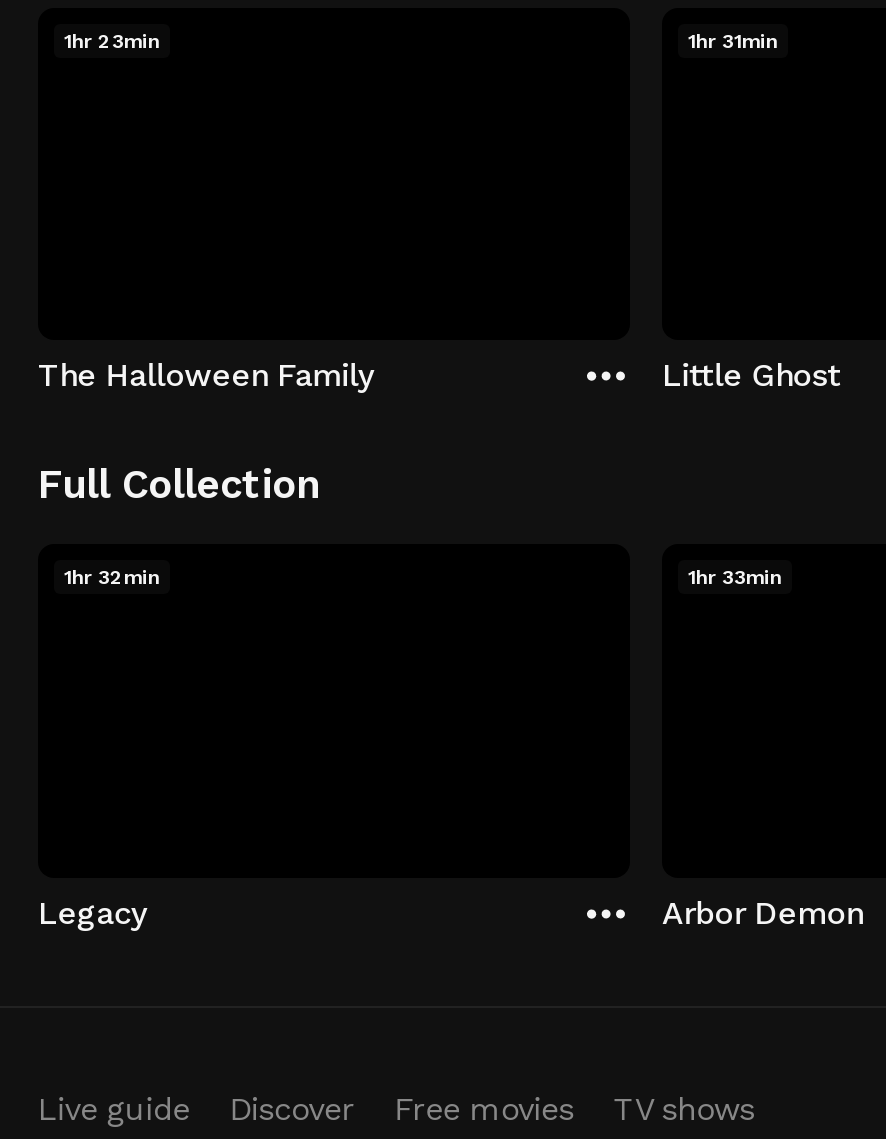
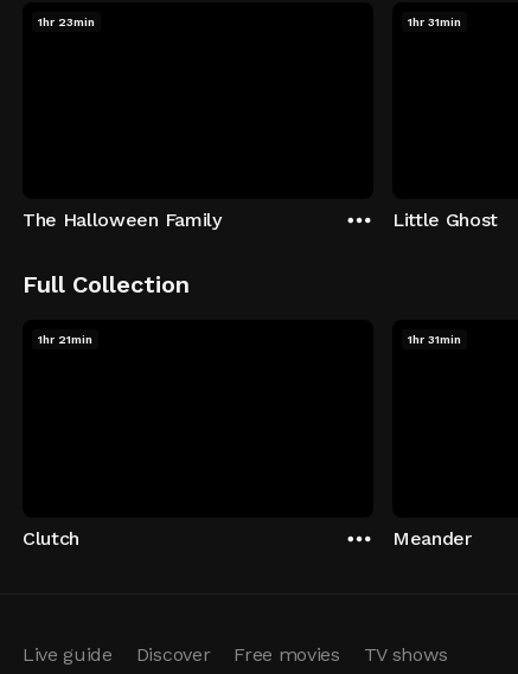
- 1hr 32min
+ 1hr 21min

- 1hr 33min
+ 1hr 31min

- Legacy
+ Clutch

- Arbor Demon
+ Meander
